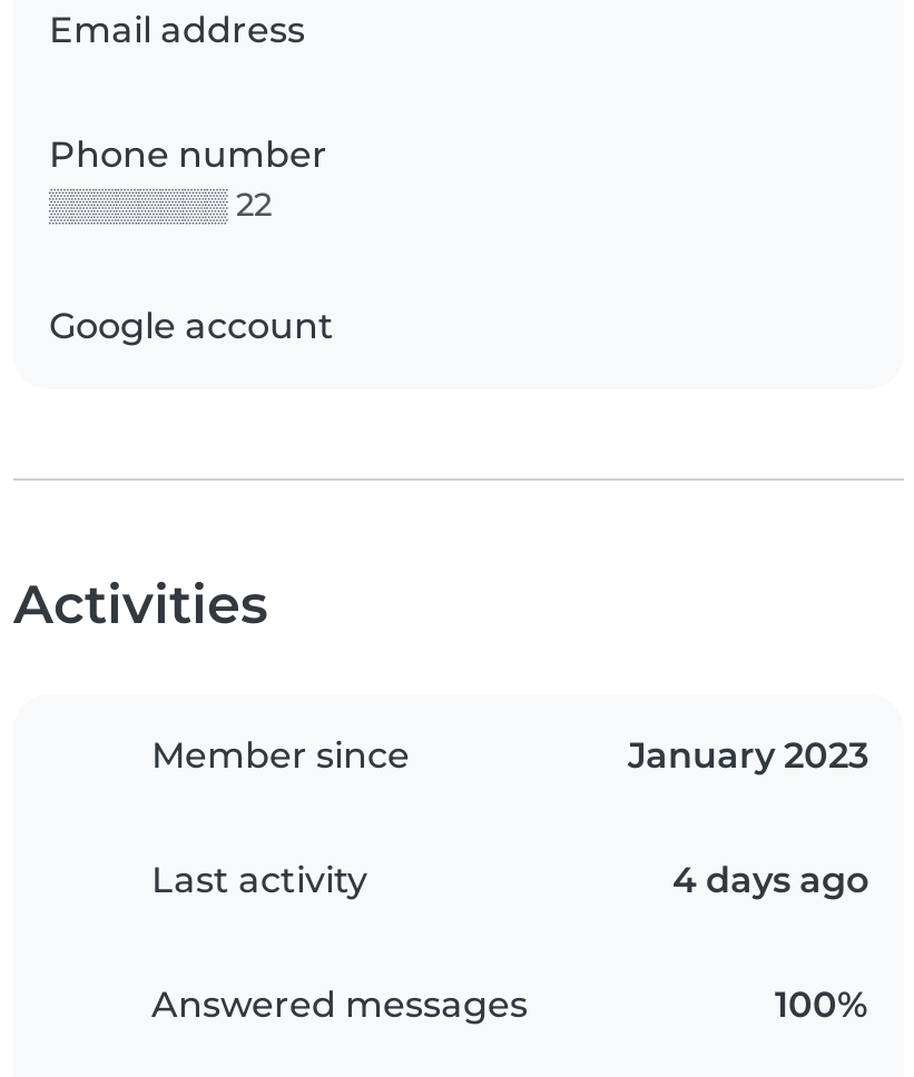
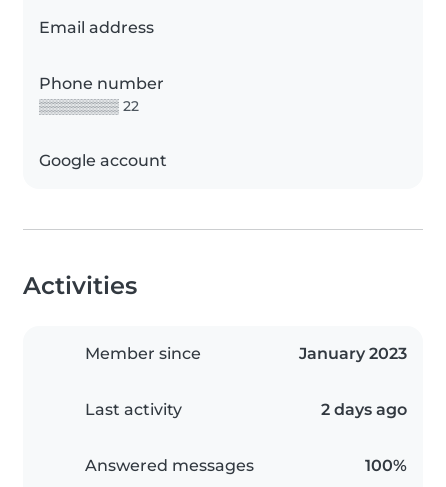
- 4 days ago
+ 2 days ago
